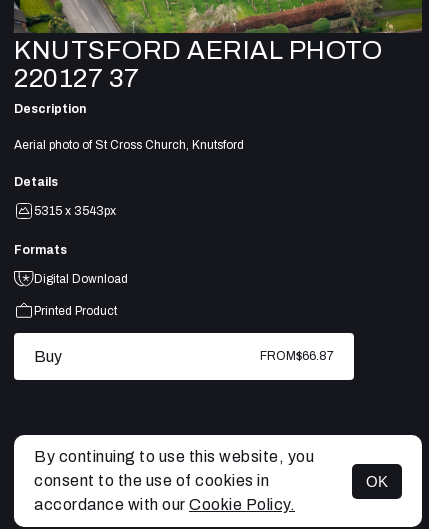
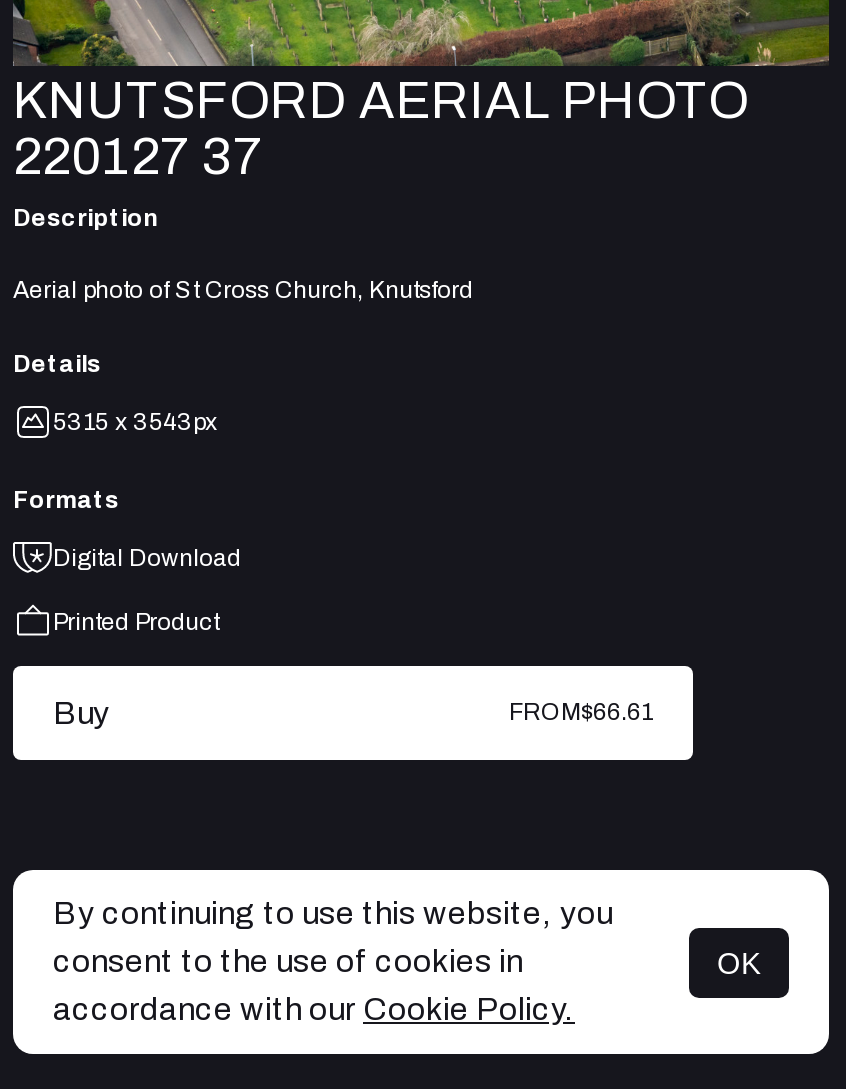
- FROM$66.87
+ FROM$66.61
